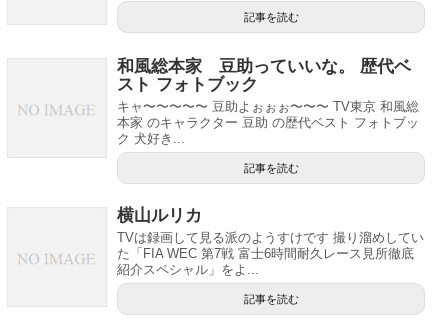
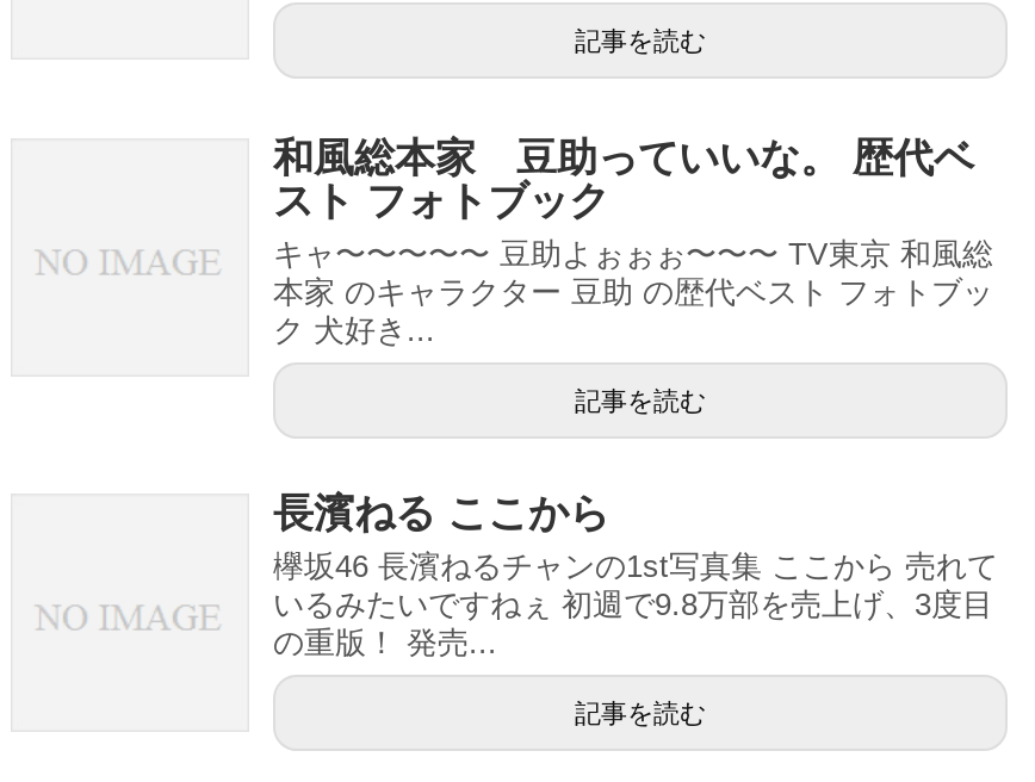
- 横山ルリカ
- TVは録画して見る派のようすけです 撮り溜めしてい
- た「FIA WEC 第7戦 富士6時間耐久レース見所徹底
- 紹介スペシャル」をよ...
+ 長濱ねる ここから
+ 欅坂46 長濱ねるチャンの1st写真集 ここから 売れて
+ いるみたいですねぇ 初週で9.8万部を売上げ、3度目
+ の重版！ 発売...
